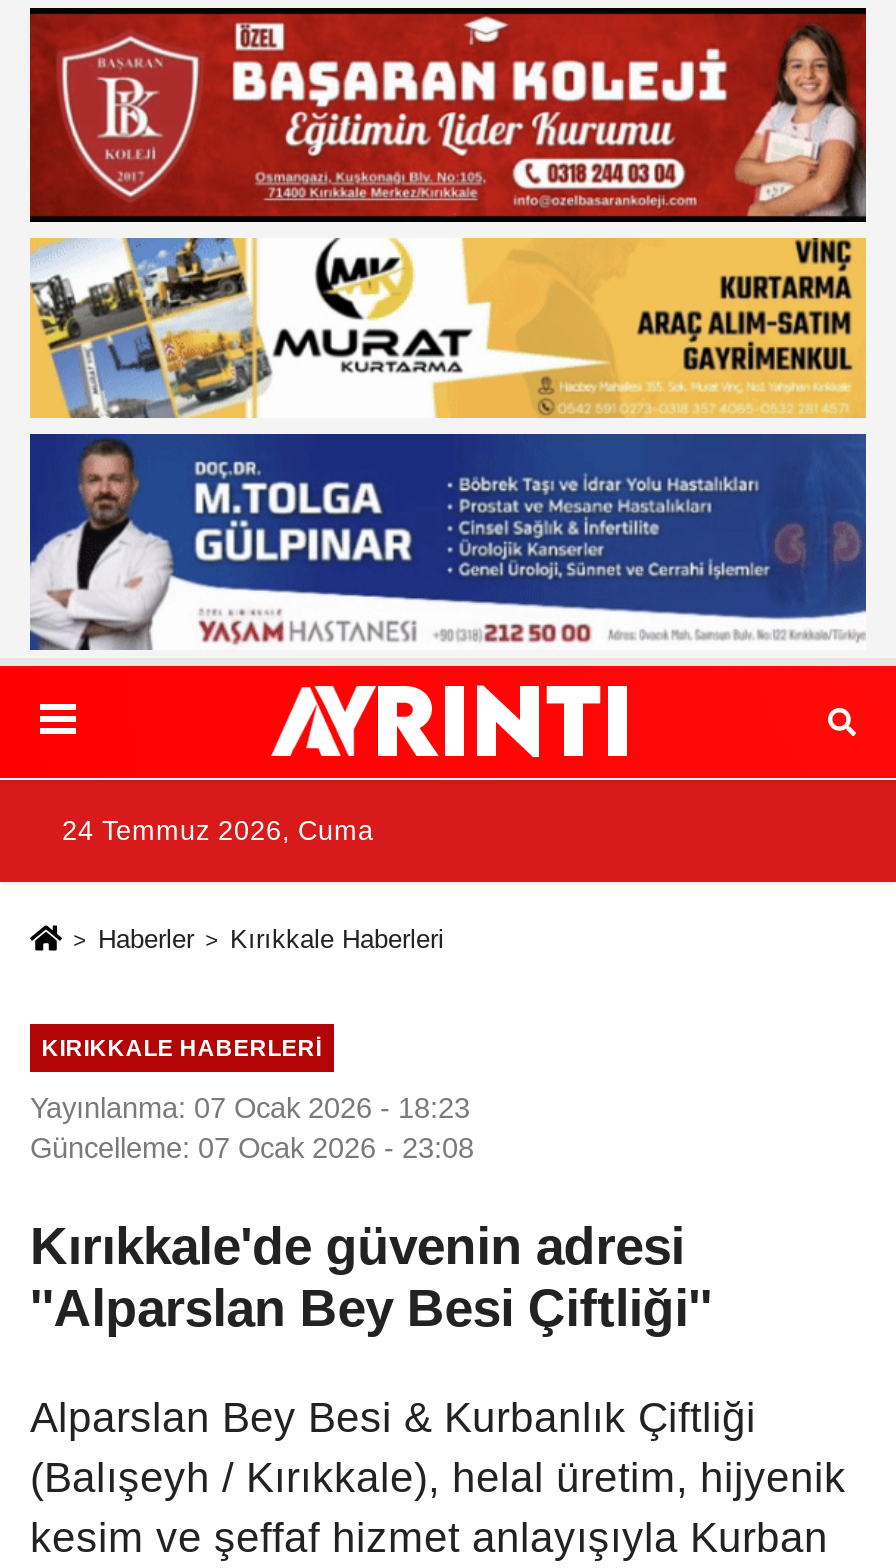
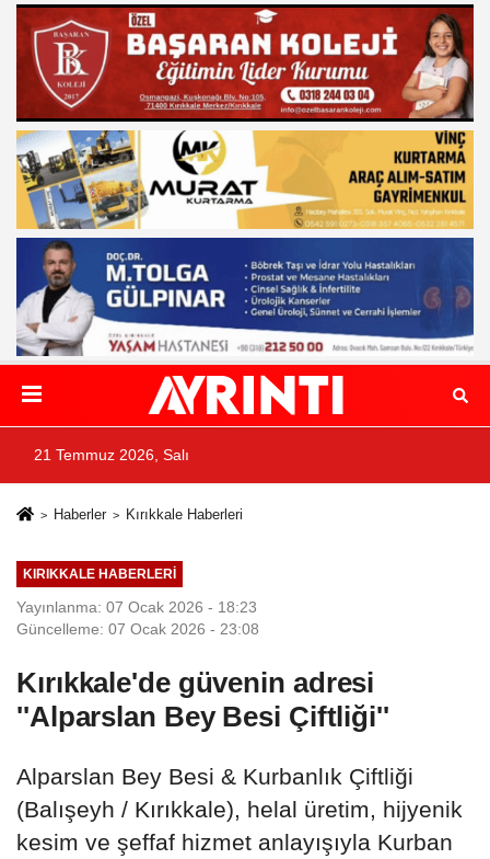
- 24 Temmuz 2026, Cuma
+ 21 Temmuz 2026, Salı
